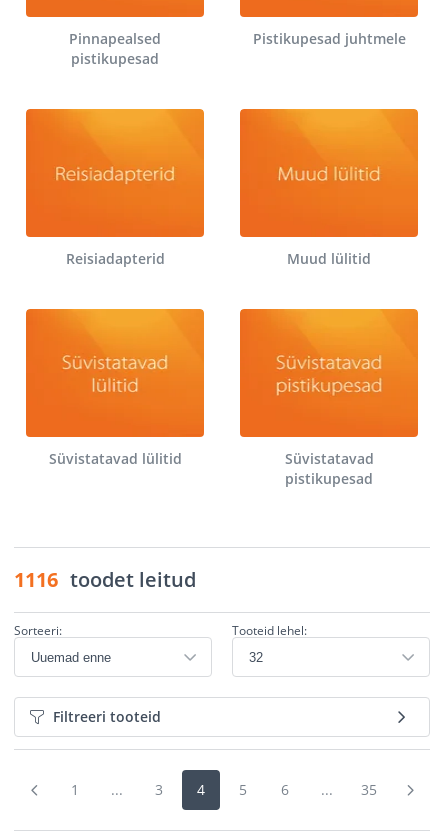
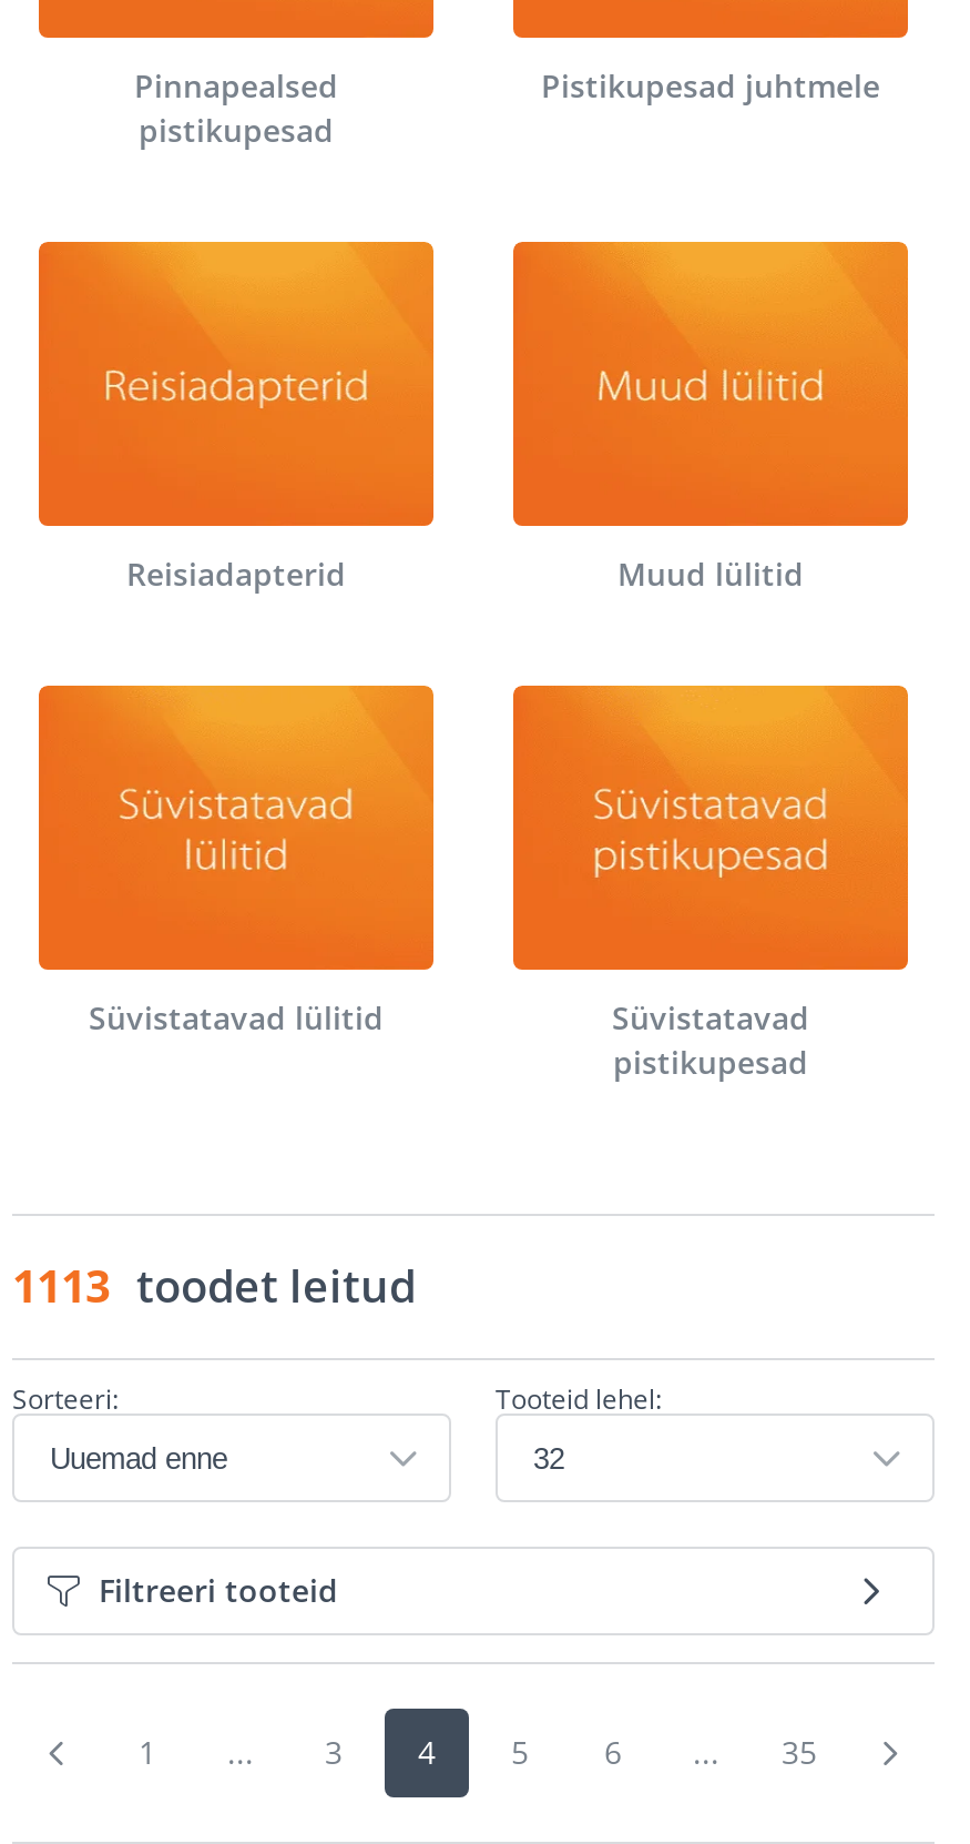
- 1116 toodet leitud
+ 1113 toodet leitud
